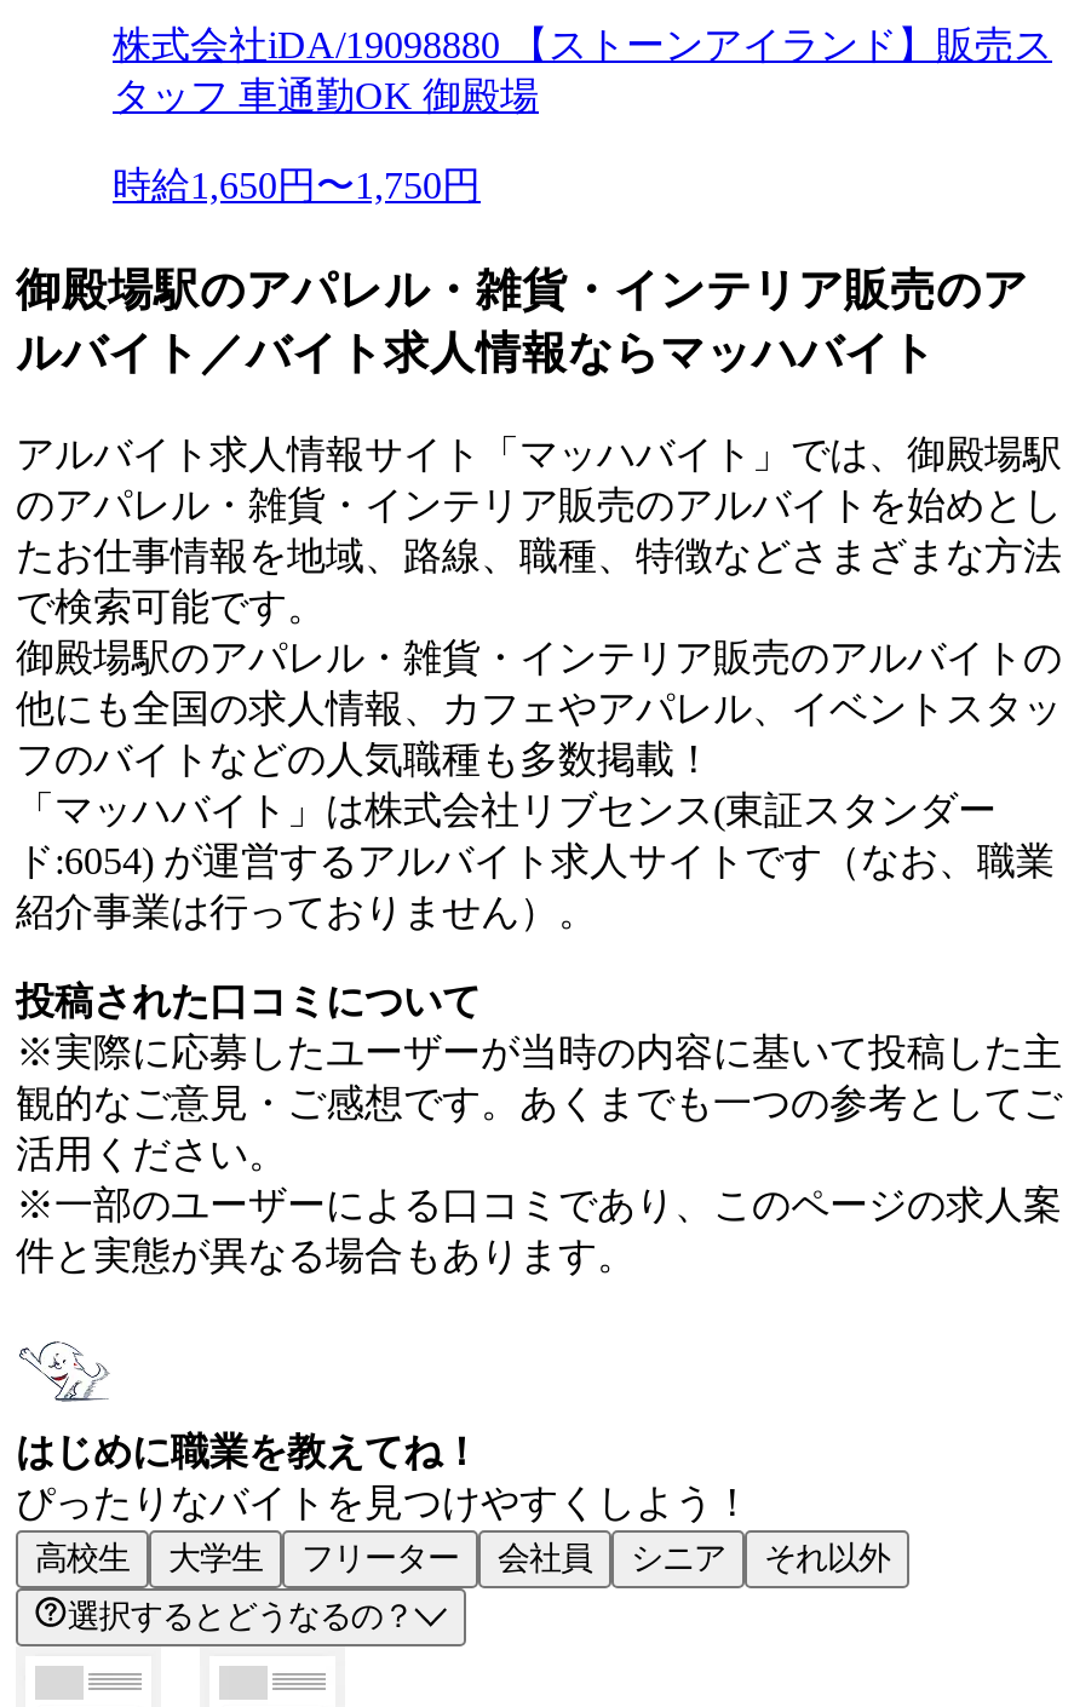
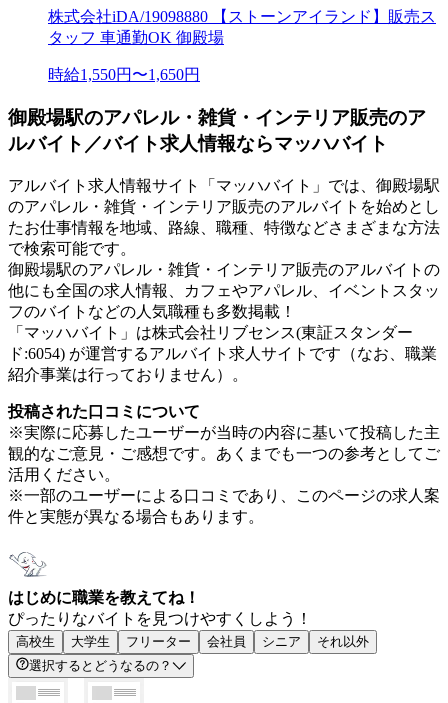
- 時給1,650円〜1,750円
+ 時給1,550円〜1,650円
